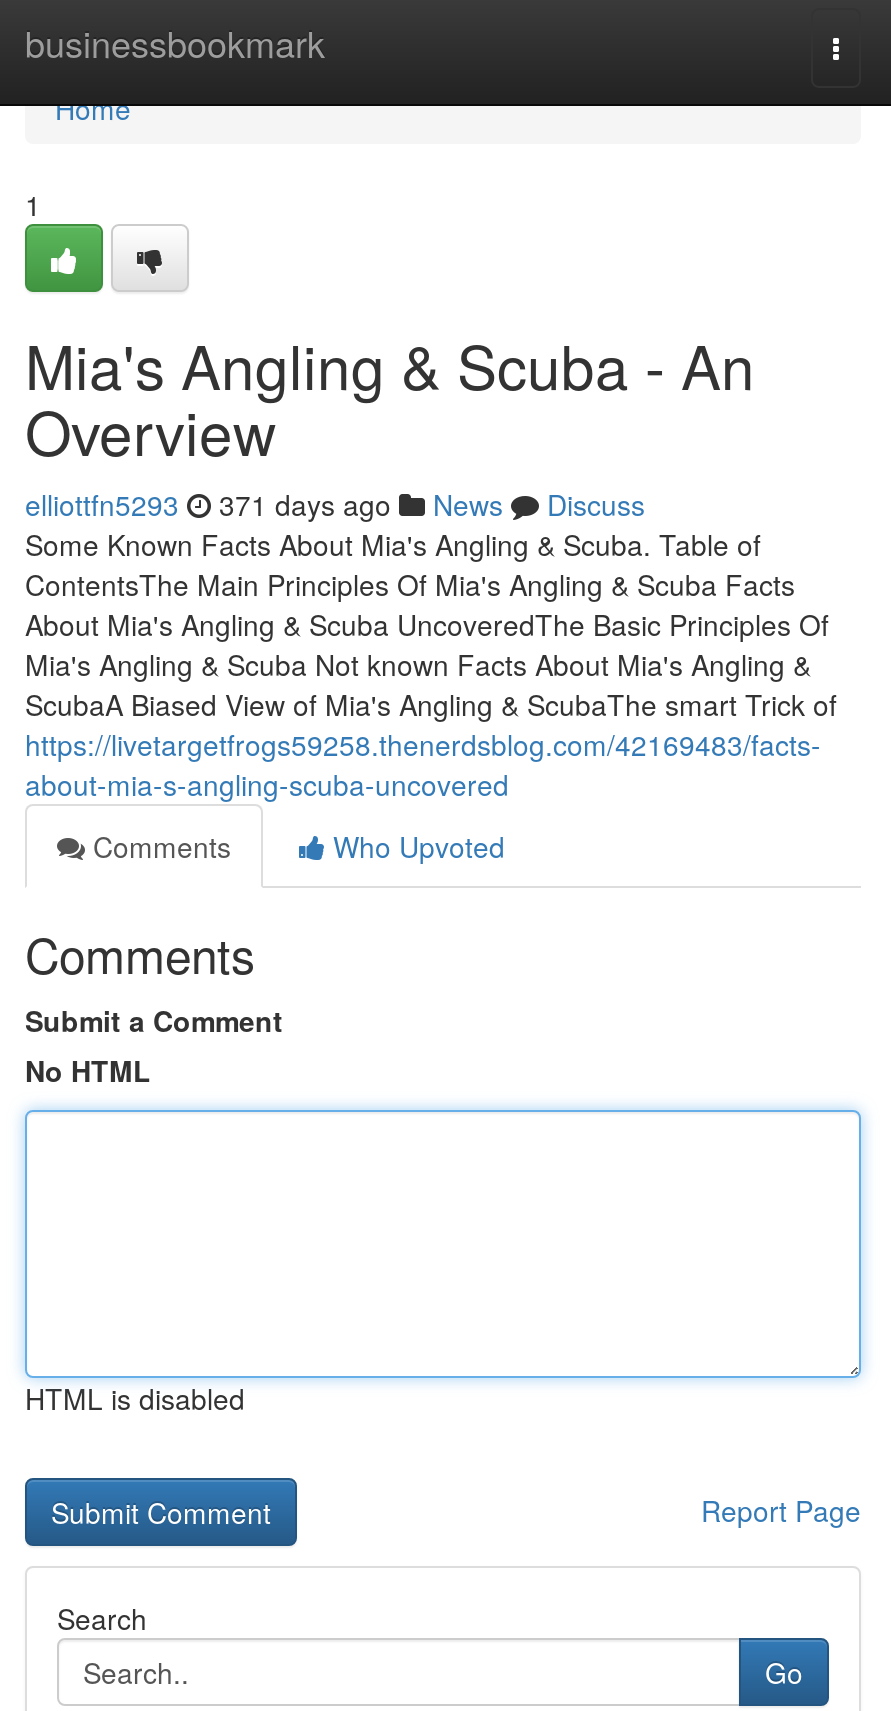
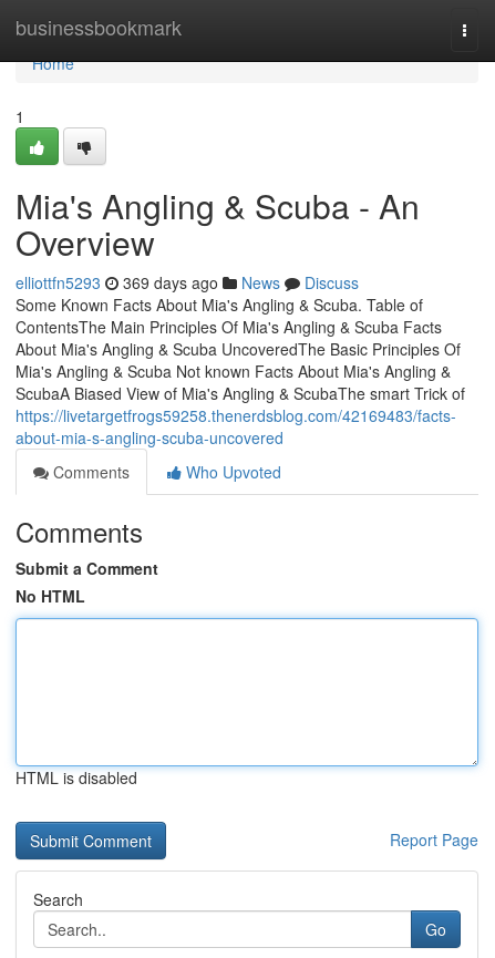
- elliottfn5293 371 days ago News Discuss
+ elliottfn5293 369 days ago News Discuss
